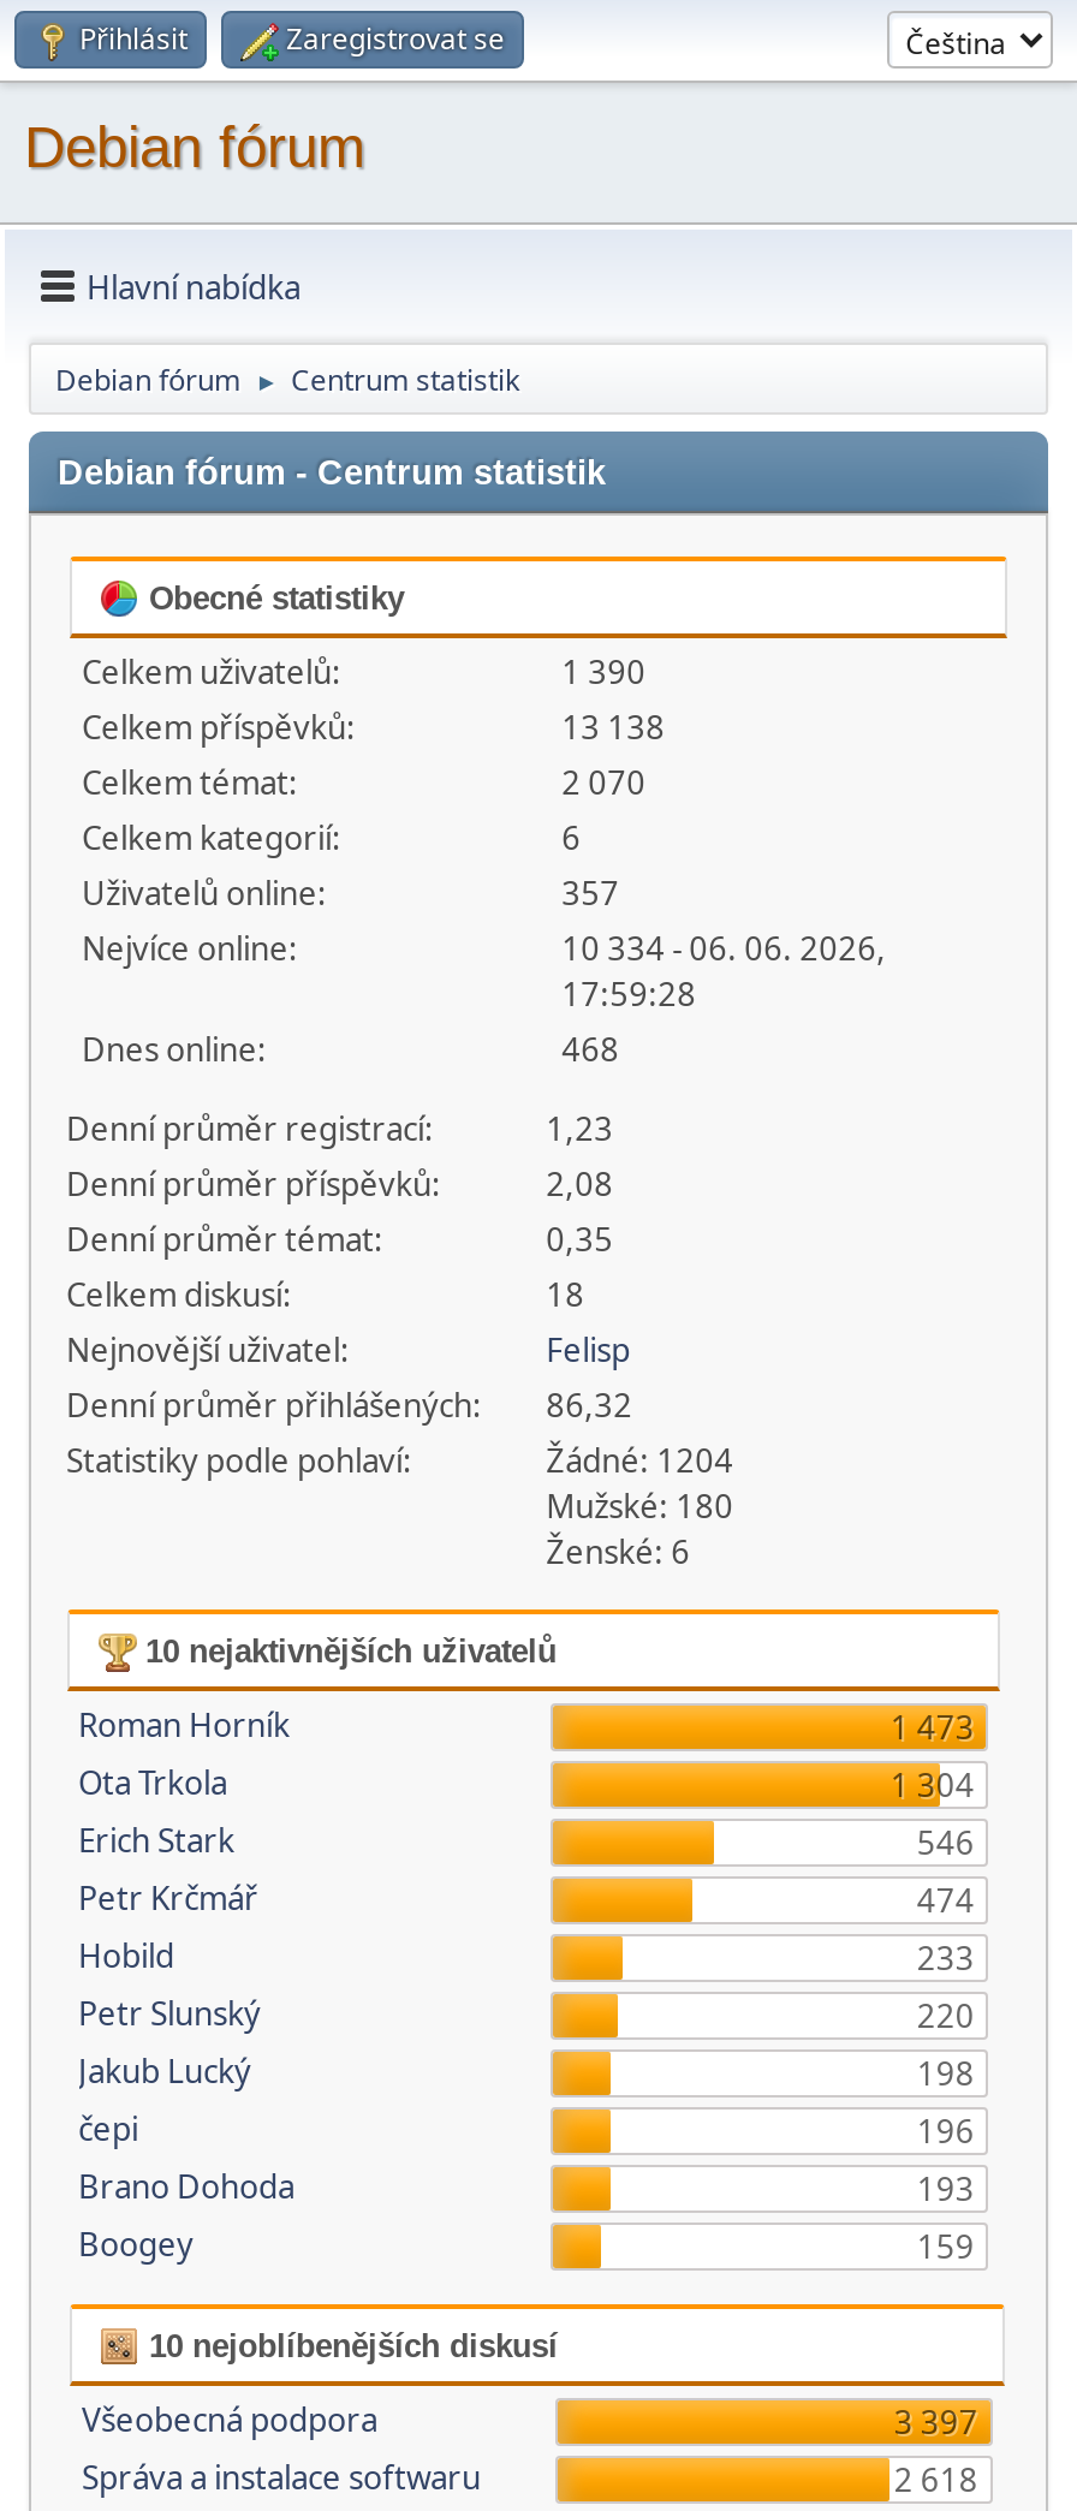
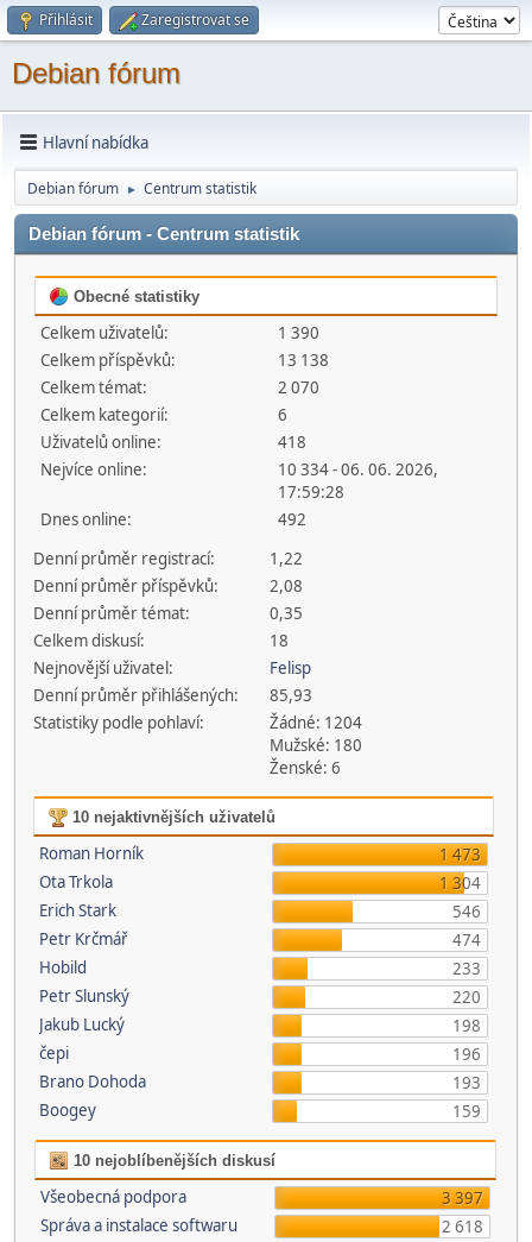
- 357
+ 418

- 468
+ 492

- 1,23
+ 1,22

- Denní průměr přihlášených: 86,32
+ Denní průměr přihlášených: 85,93
